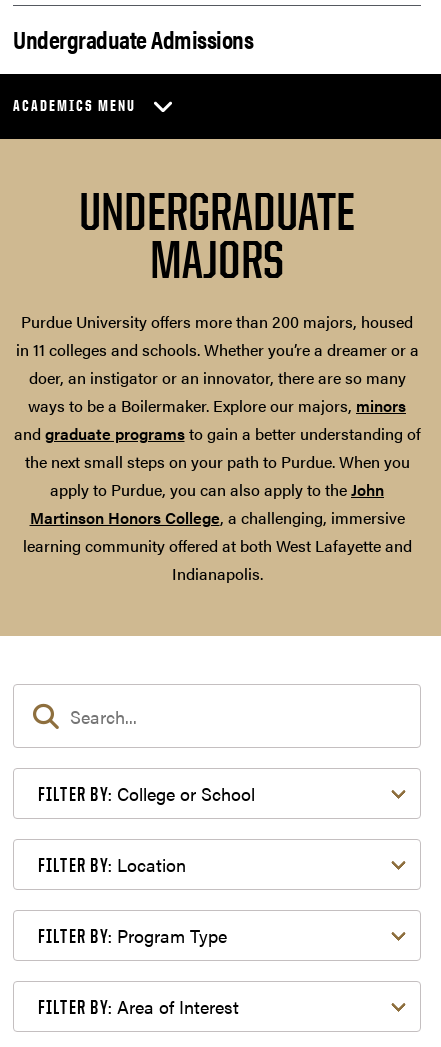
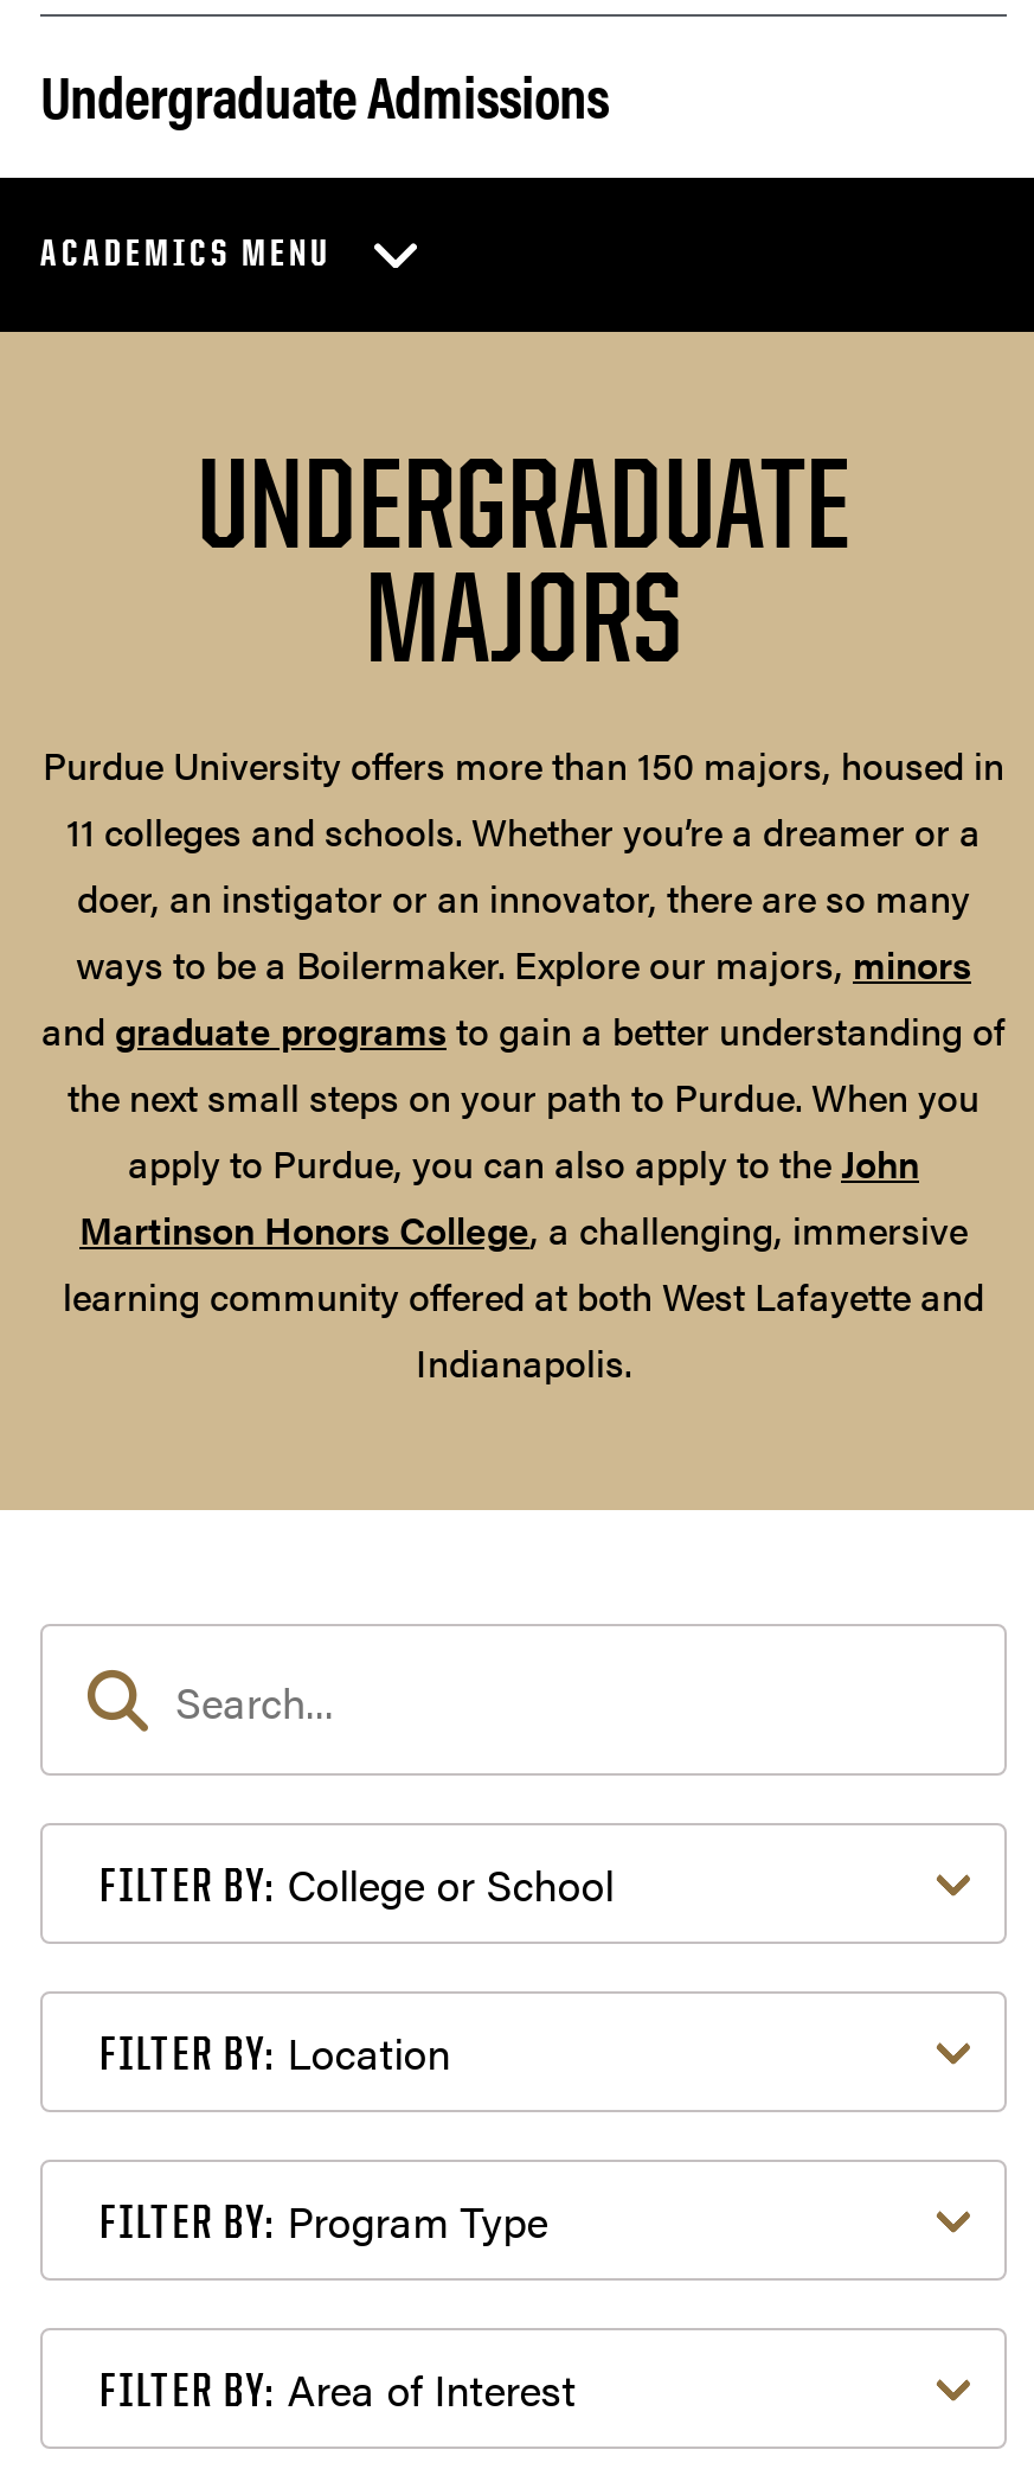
- Purdue University offers more than 200 majors, housed
- in 11 colleges and schools. Whether you’re a dreamer or a
+ Purdue University offers more than 150 majors, housed in
+ 11 colleges and schools. Whether you’re a dreamer or a
